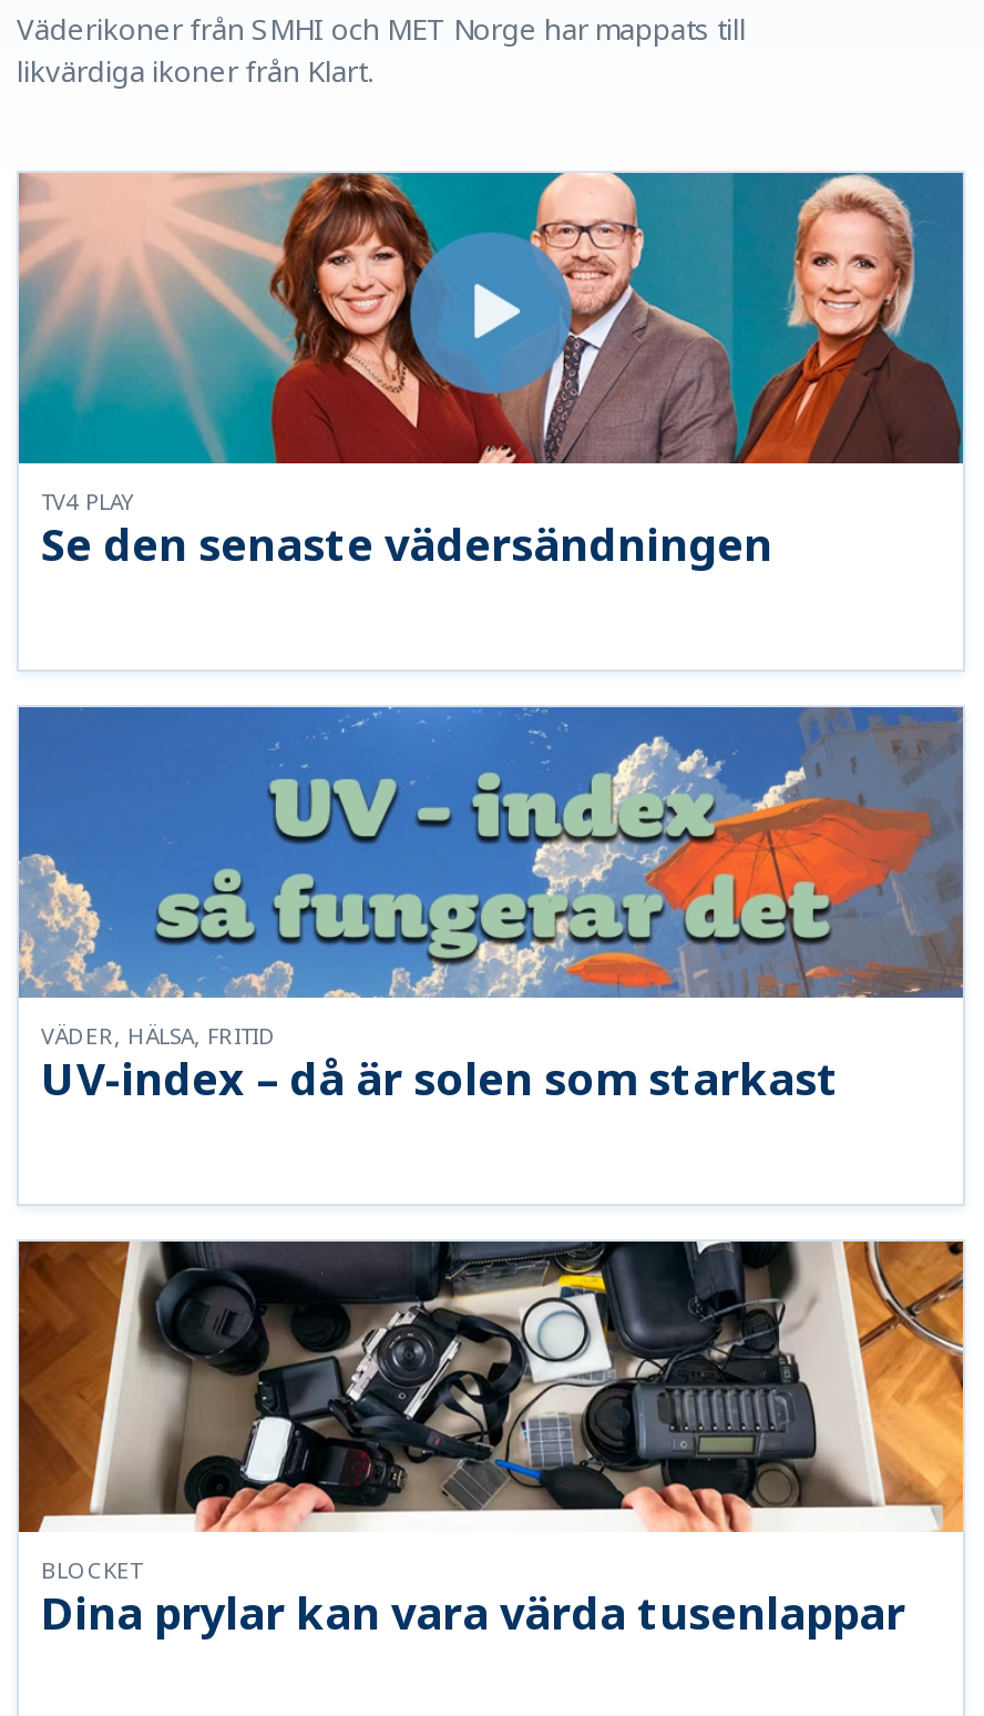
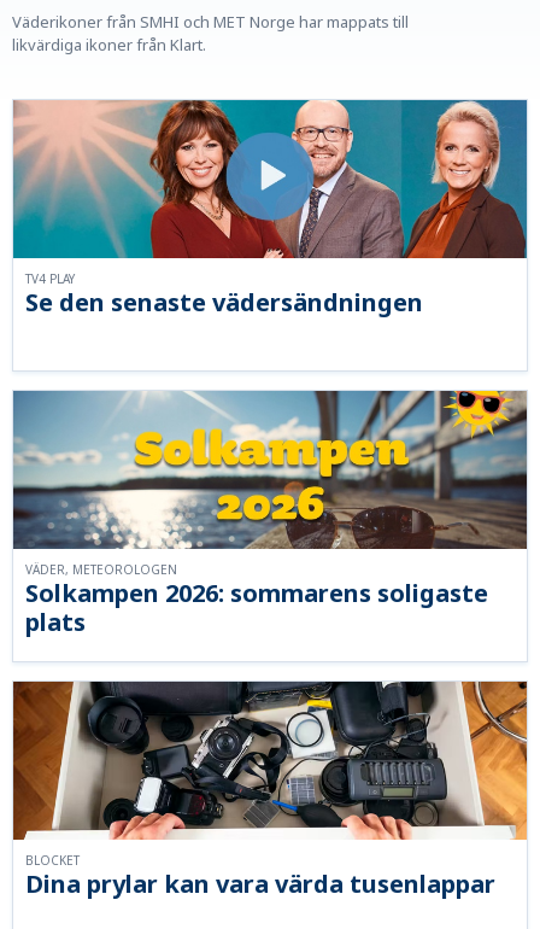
- [image]
- VÄDER, HÄLSA, FRITID
+ [image]
+ VÄDER, METEOROLOGEN

- UV-index – då är solen som starkast
+ Solkampen 2026: sommarens soligaste
+ plats
